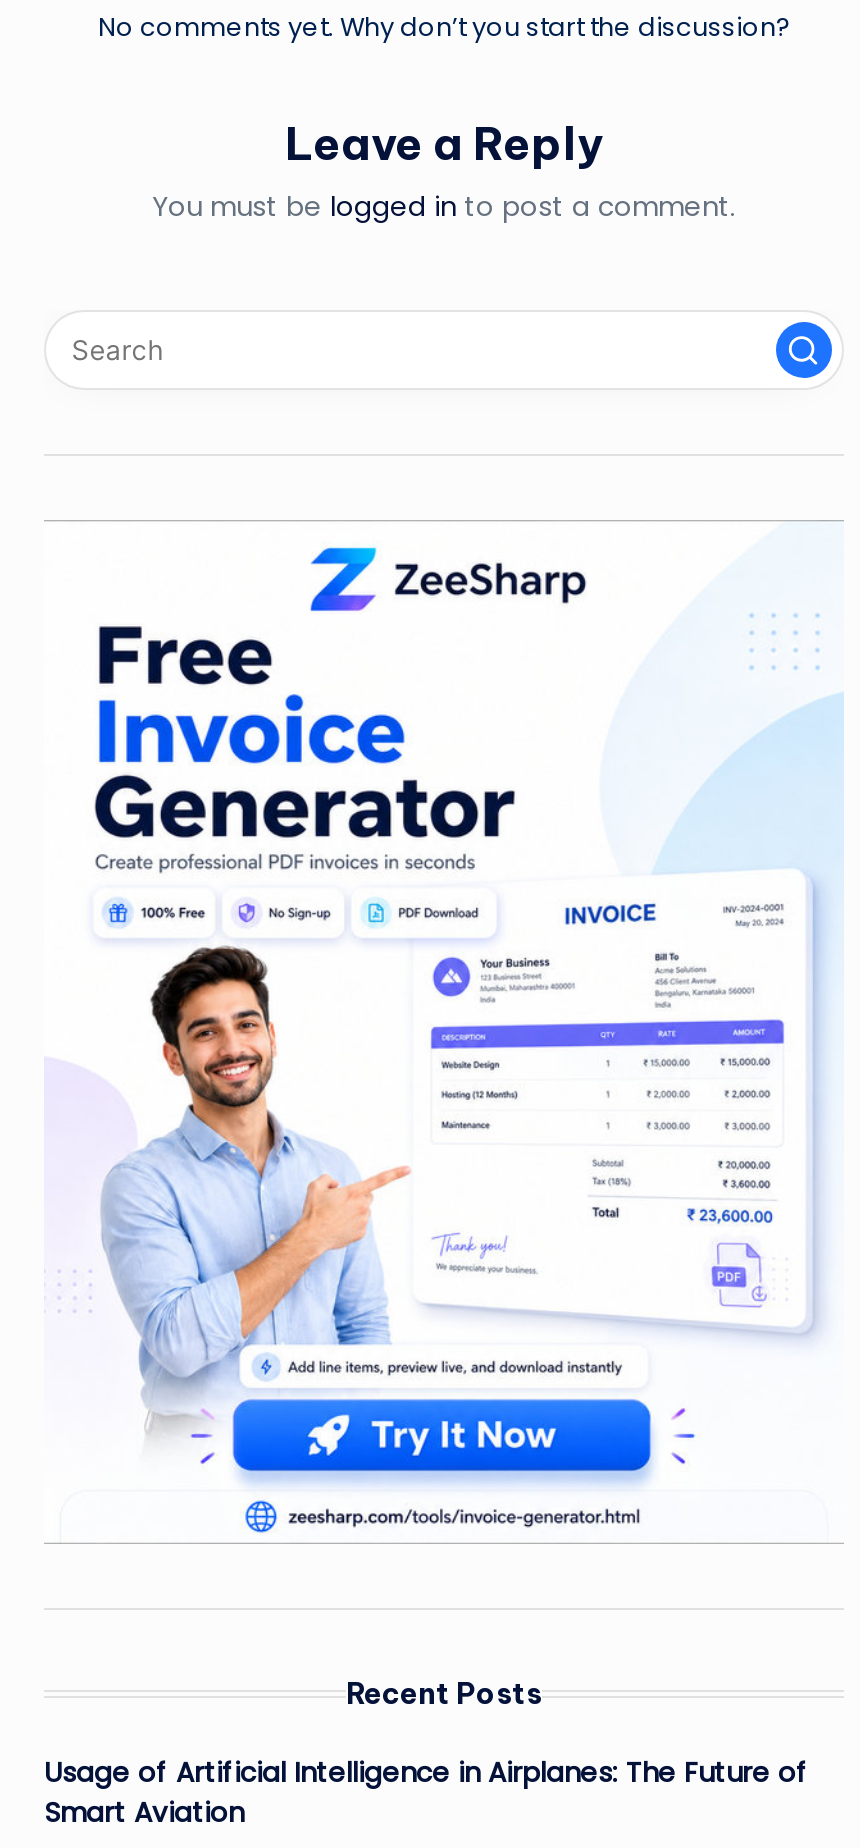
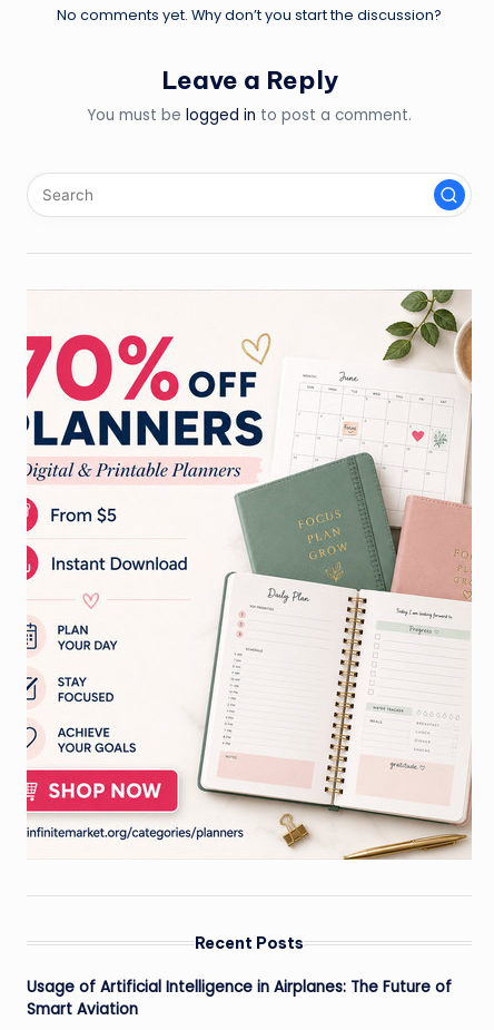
- [image]
+ [image]
